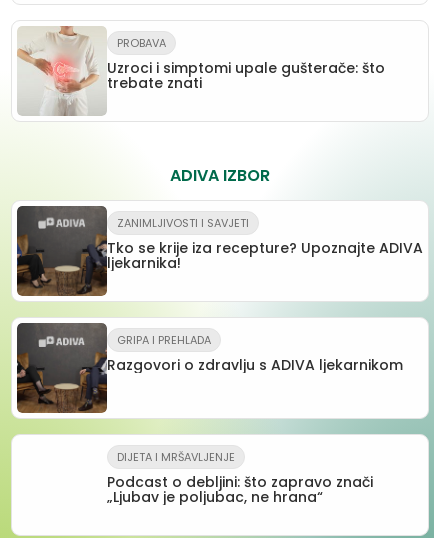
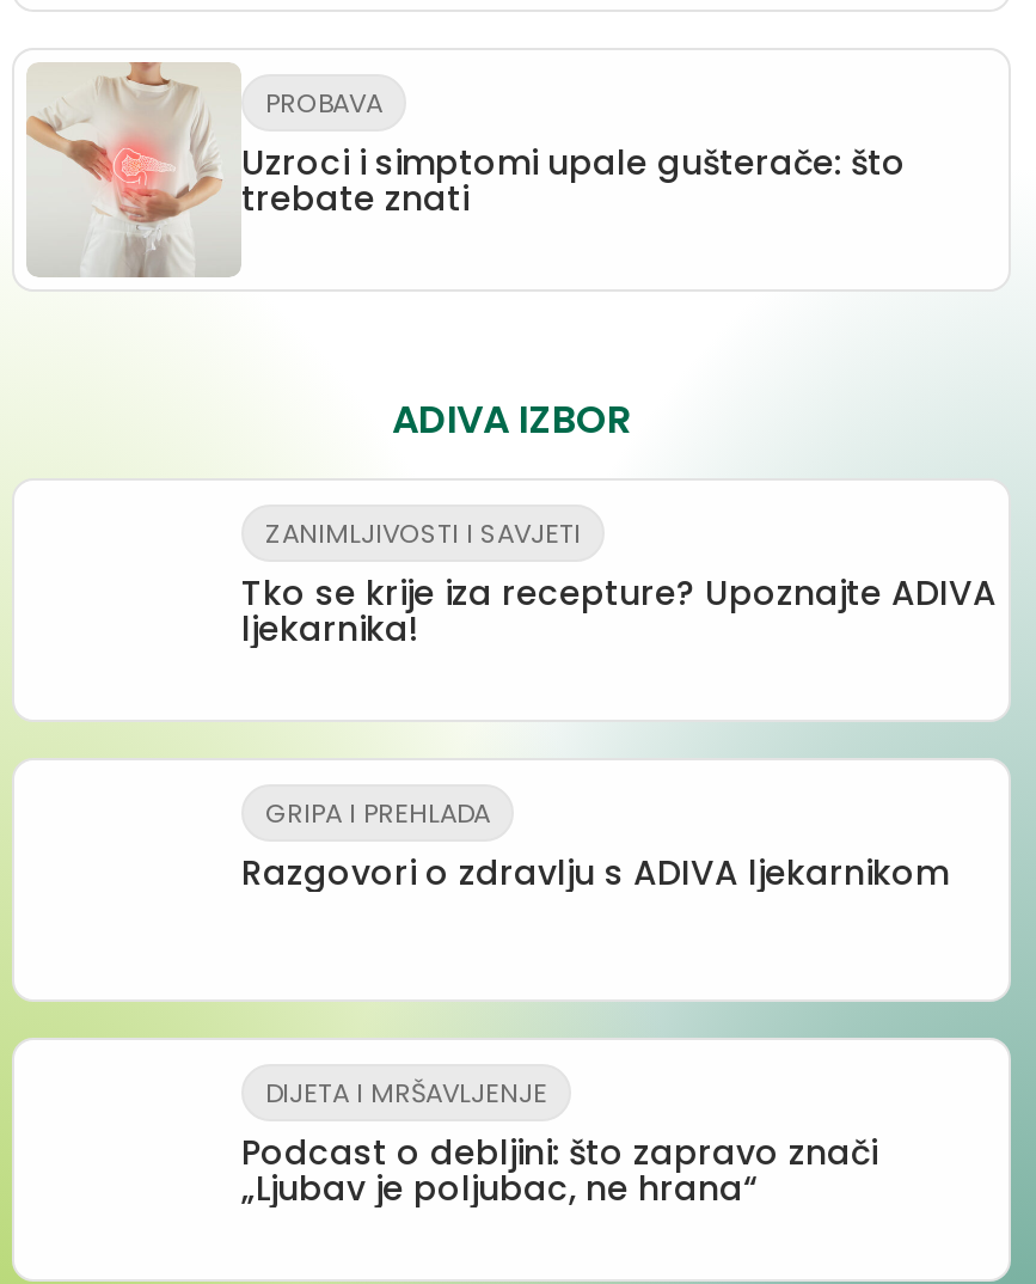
- [image]

- [image]
